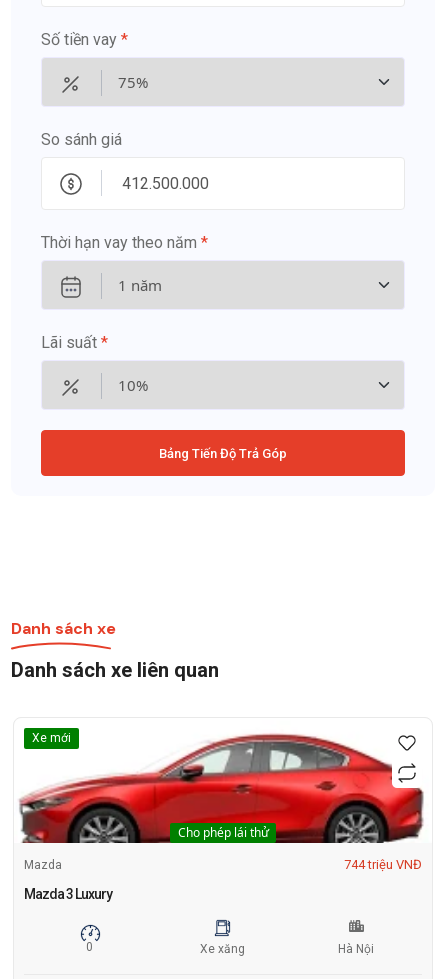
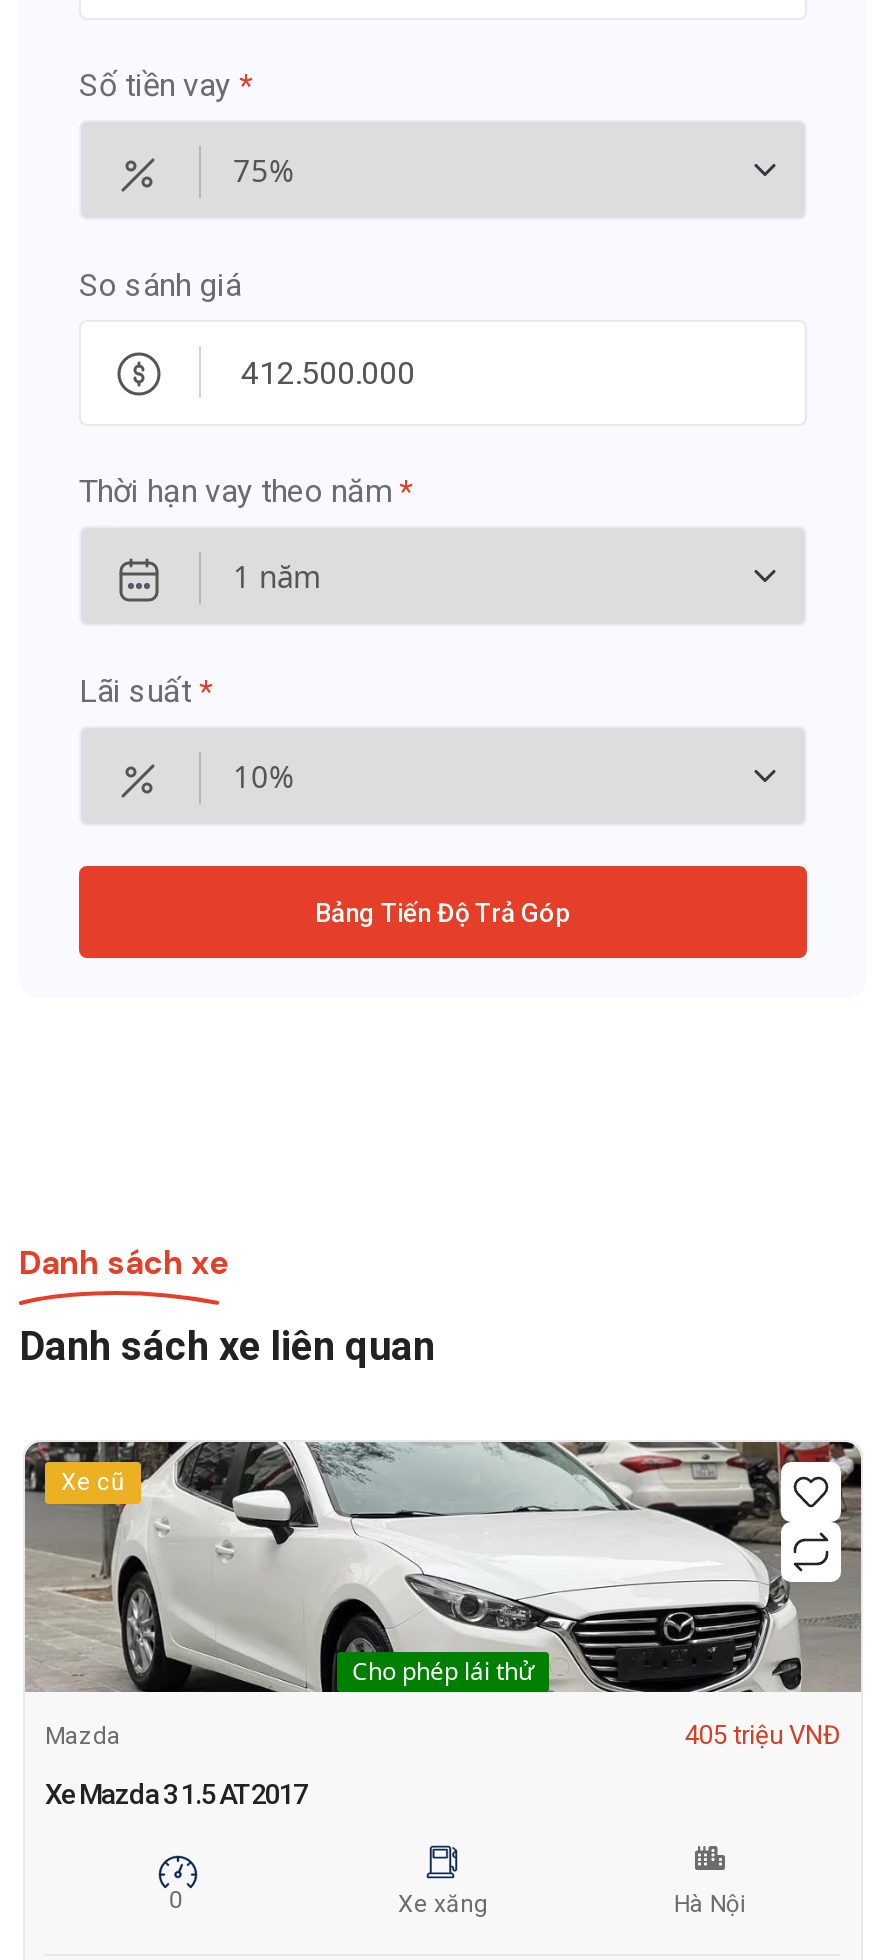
- [image]
- Xe mới
+ [image]
+ Xe cũ

- 744 triệu VNĐ
+ 405 triệu VNĐ

- Mazda 3 Luxury
+ Xe Mazda 3 1.5 AT 2017
